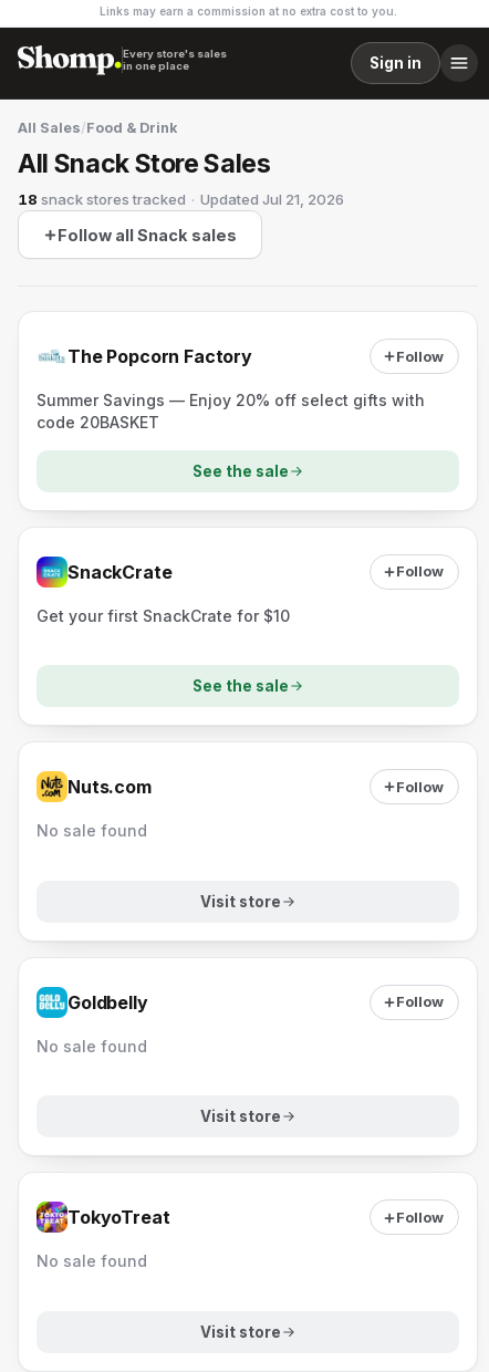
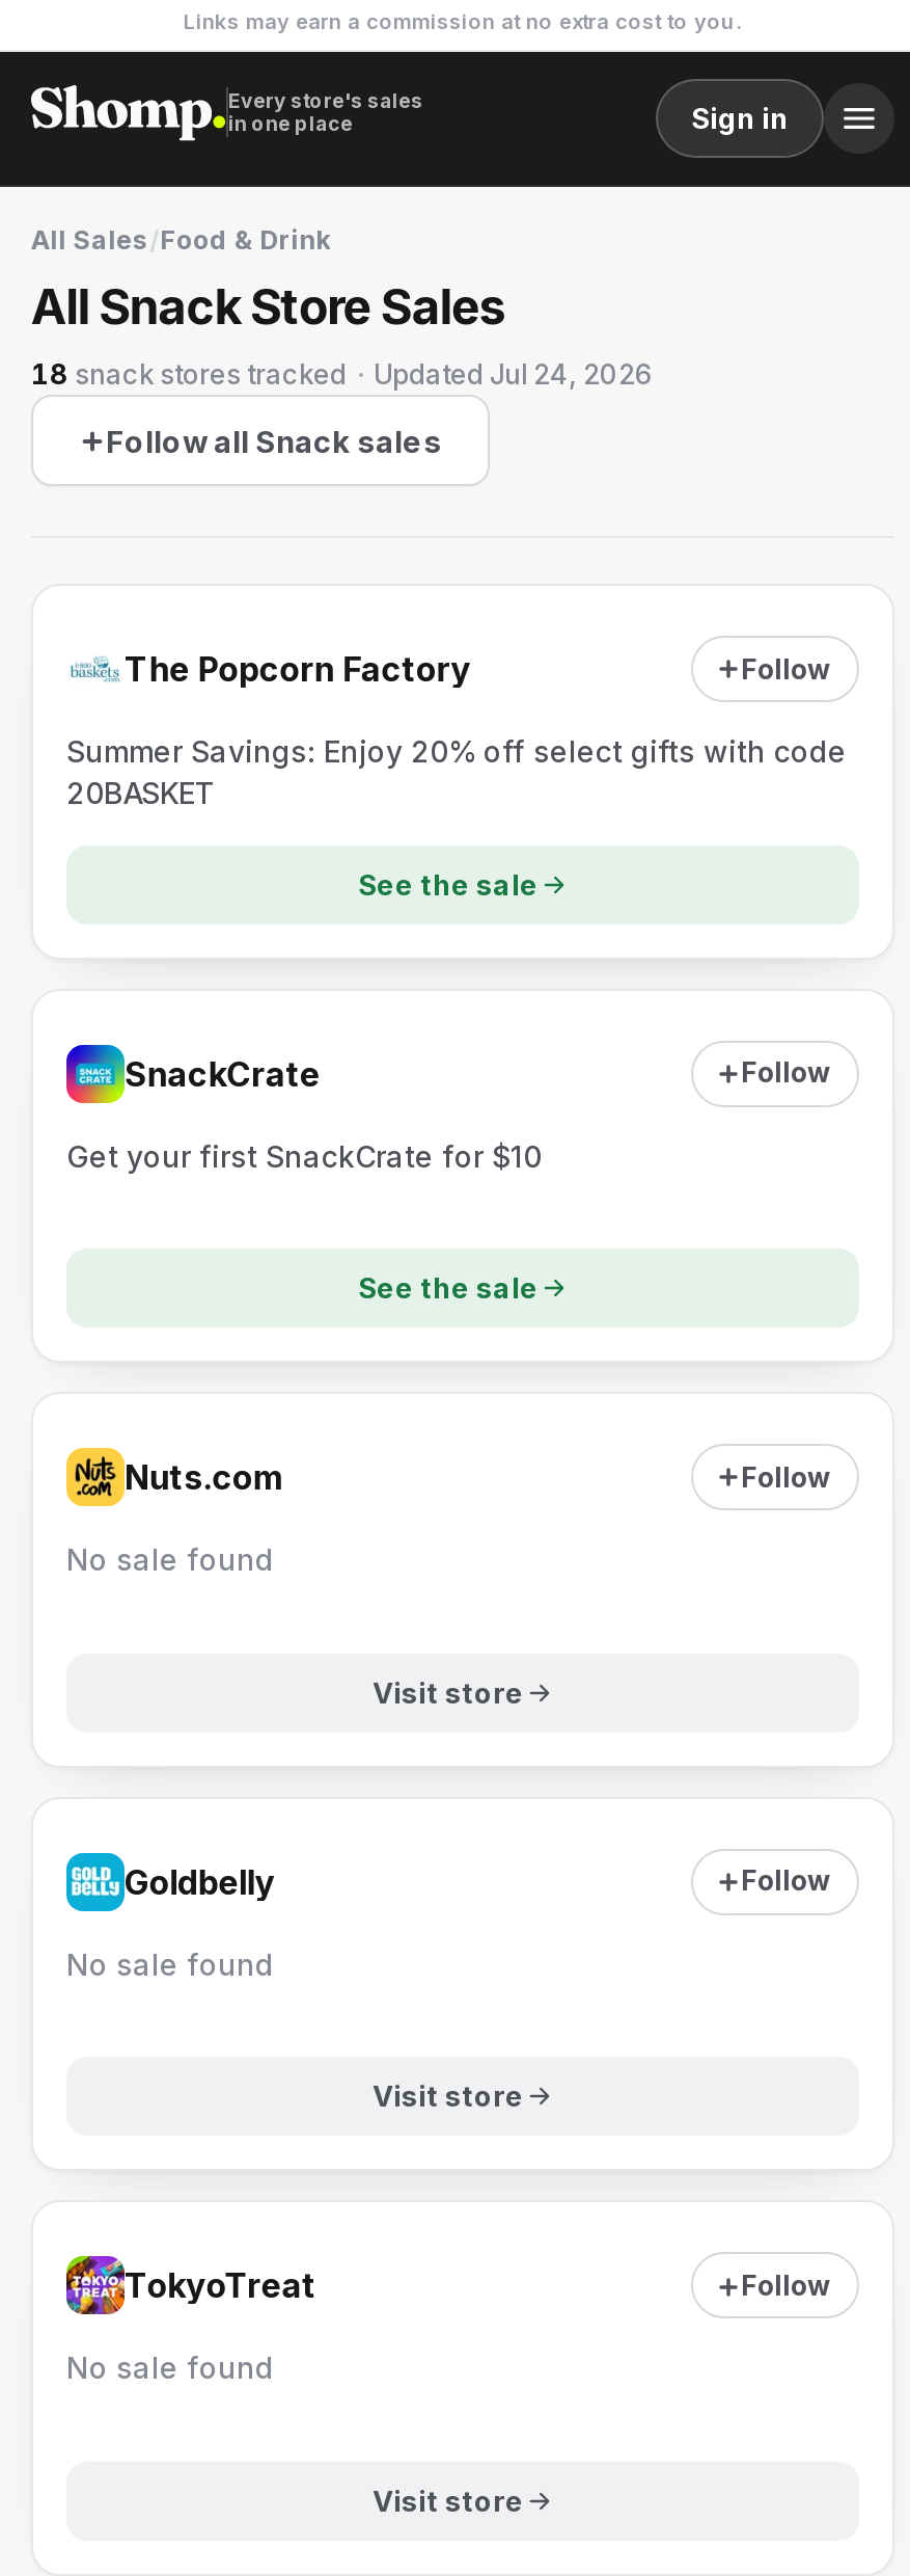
- 18 snack stores tracked · Updated Jul 21, 2026
+ 18 snack stores tracked · Updated Jul 24, 2026

- Summer Savings — Enjoy 20% off select gifts with
- code 20BASKET
+ Summer Savings: Enjoy 20% off select gifts with code
+ 20BASKET
